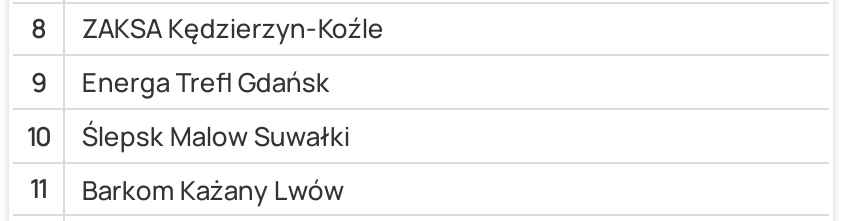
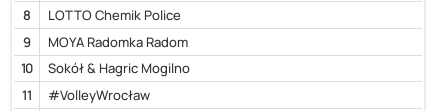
- ZAKSA Kędzierzyn-Koźle
+ LOTTO Chemik Police

- Energa Trefl Gdańsk
+ MOYA Radomka Radom

- Ślepsk Malow Suwałki
+ Sokół & Hagric Mogilno

- Barkom Każany Lwów
+ #VolleyWrocław
